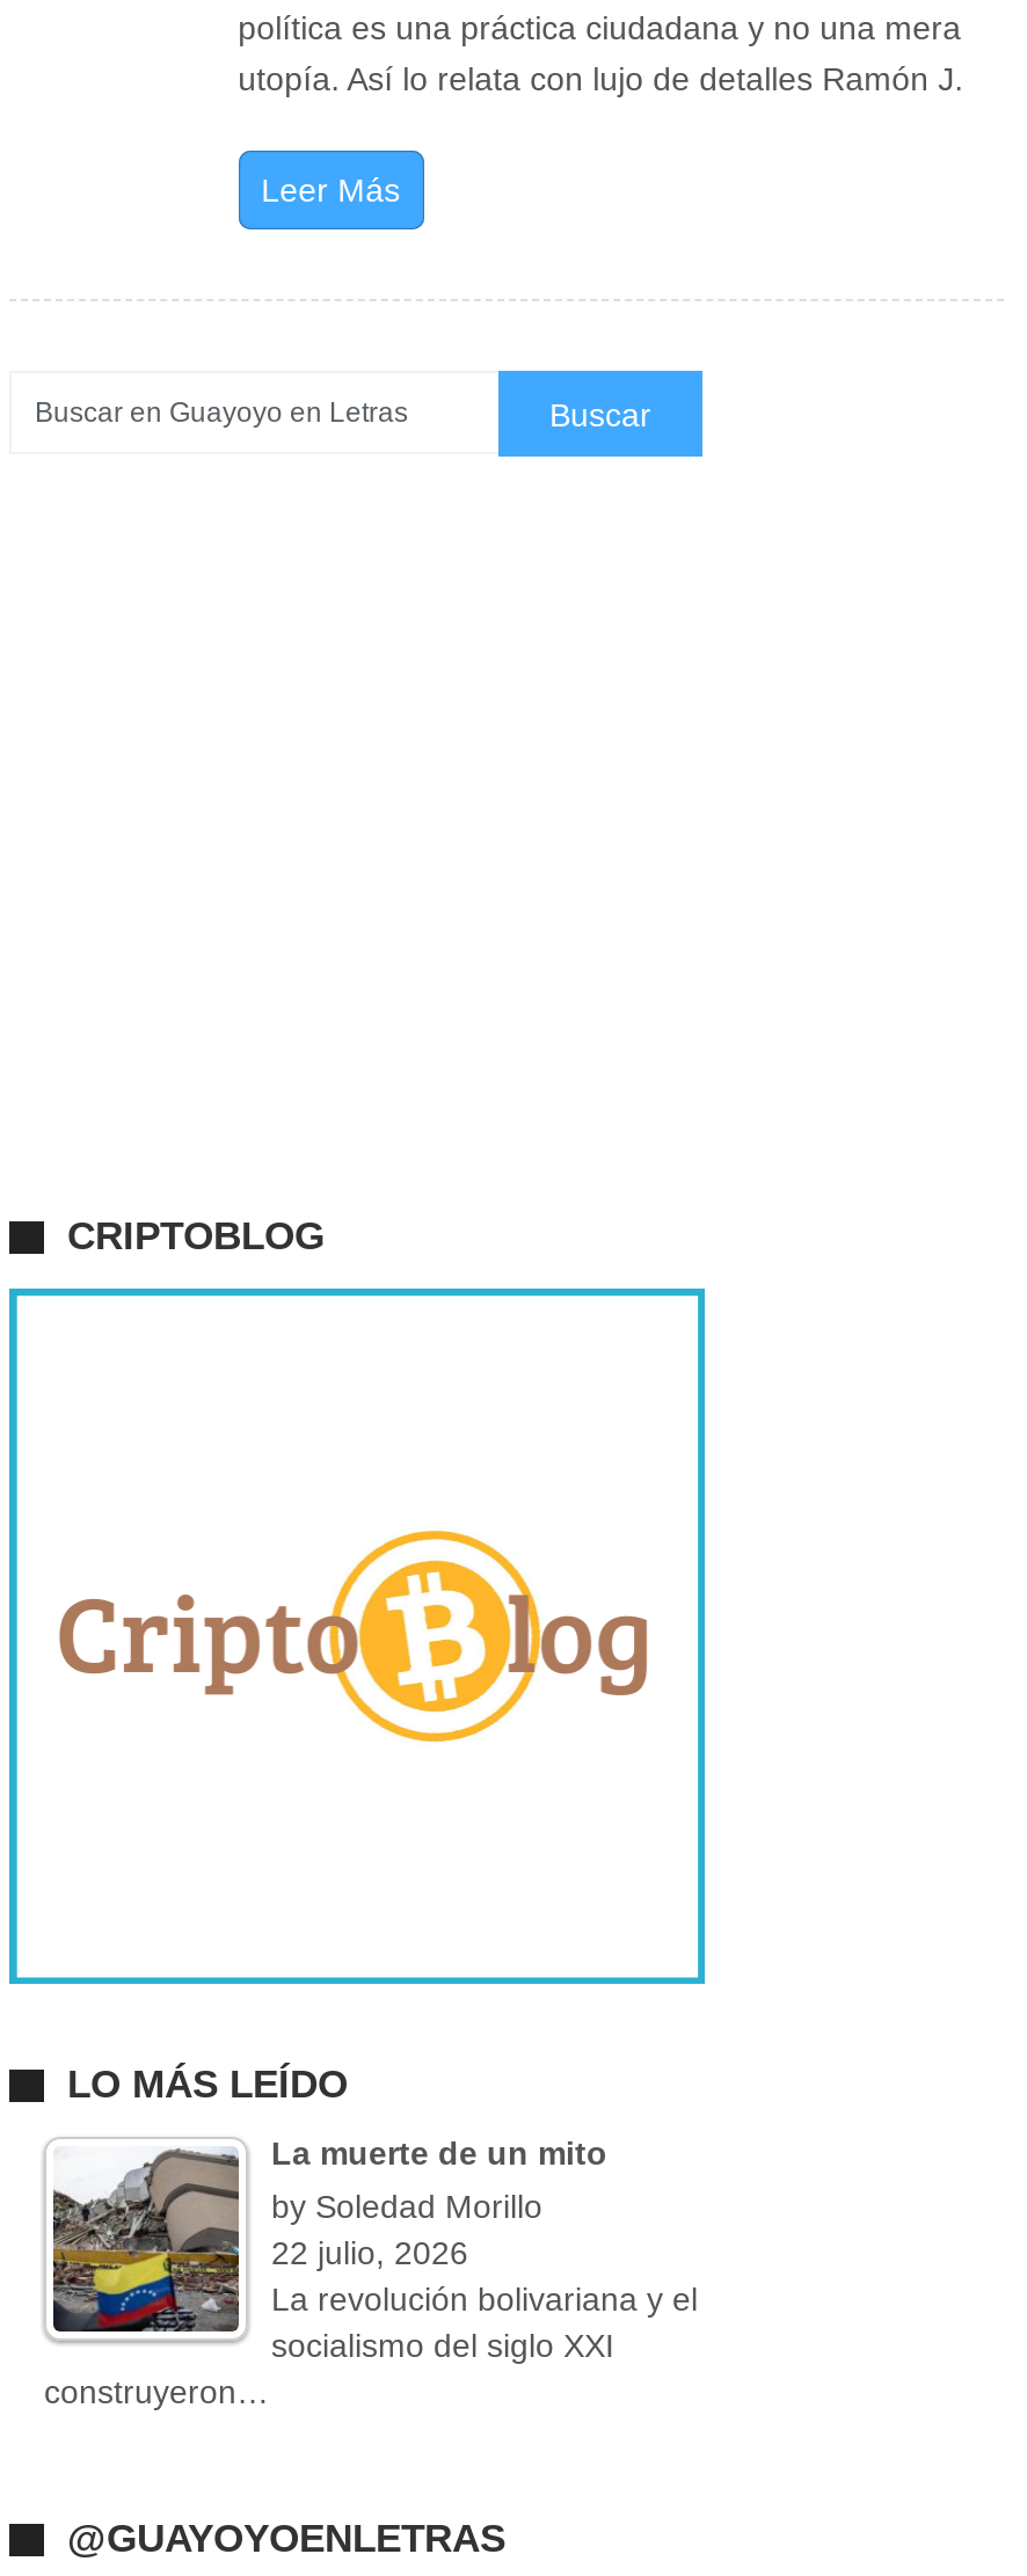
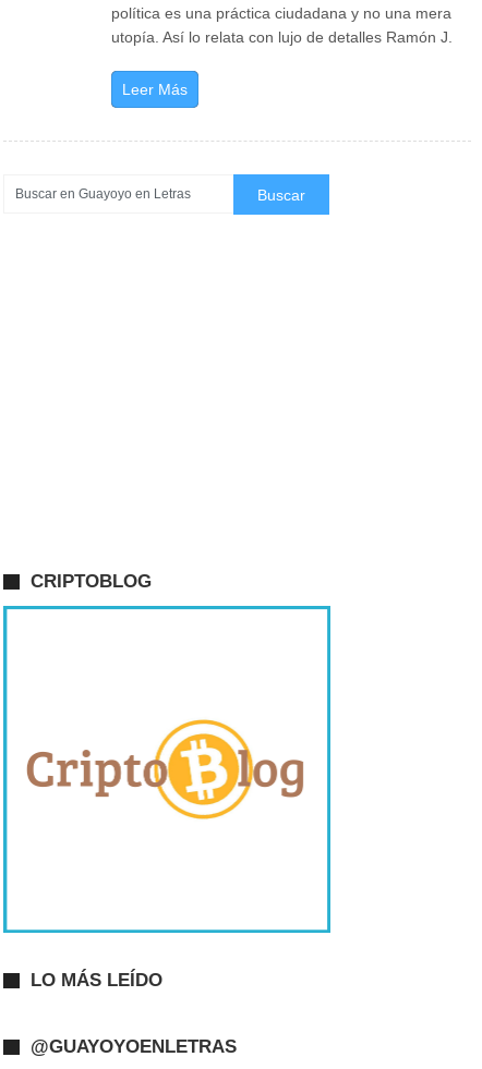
- [image]
- La muerte de un mito
- by Soledad Morillo
- 22 julio, 2026
- La revolución bolivariana y el
- socialismo del siglo XXI
- construyeron…
